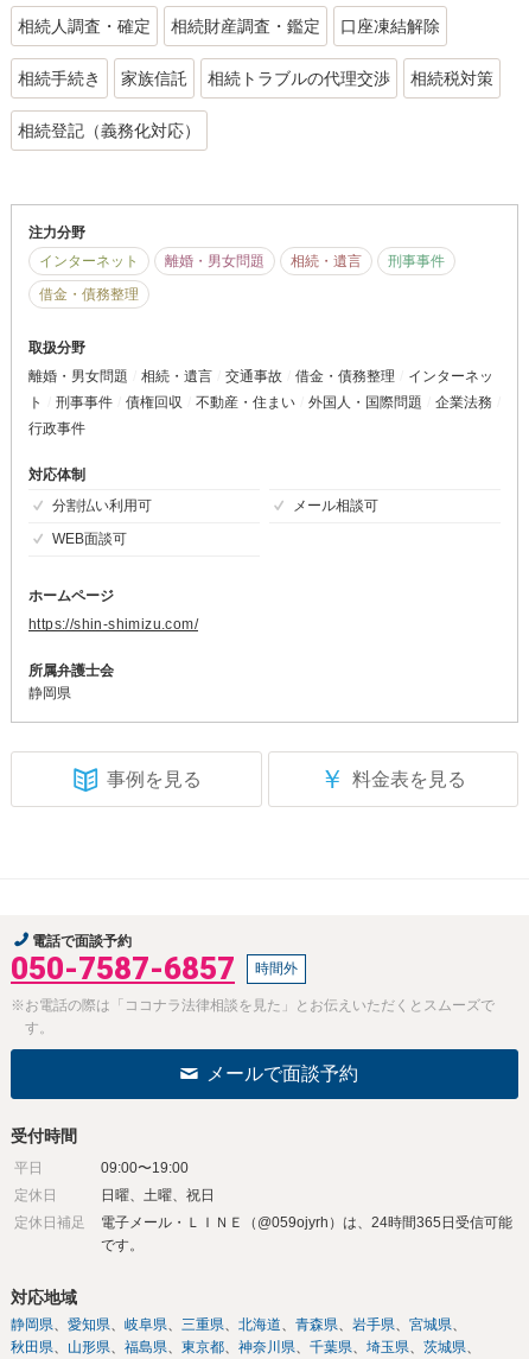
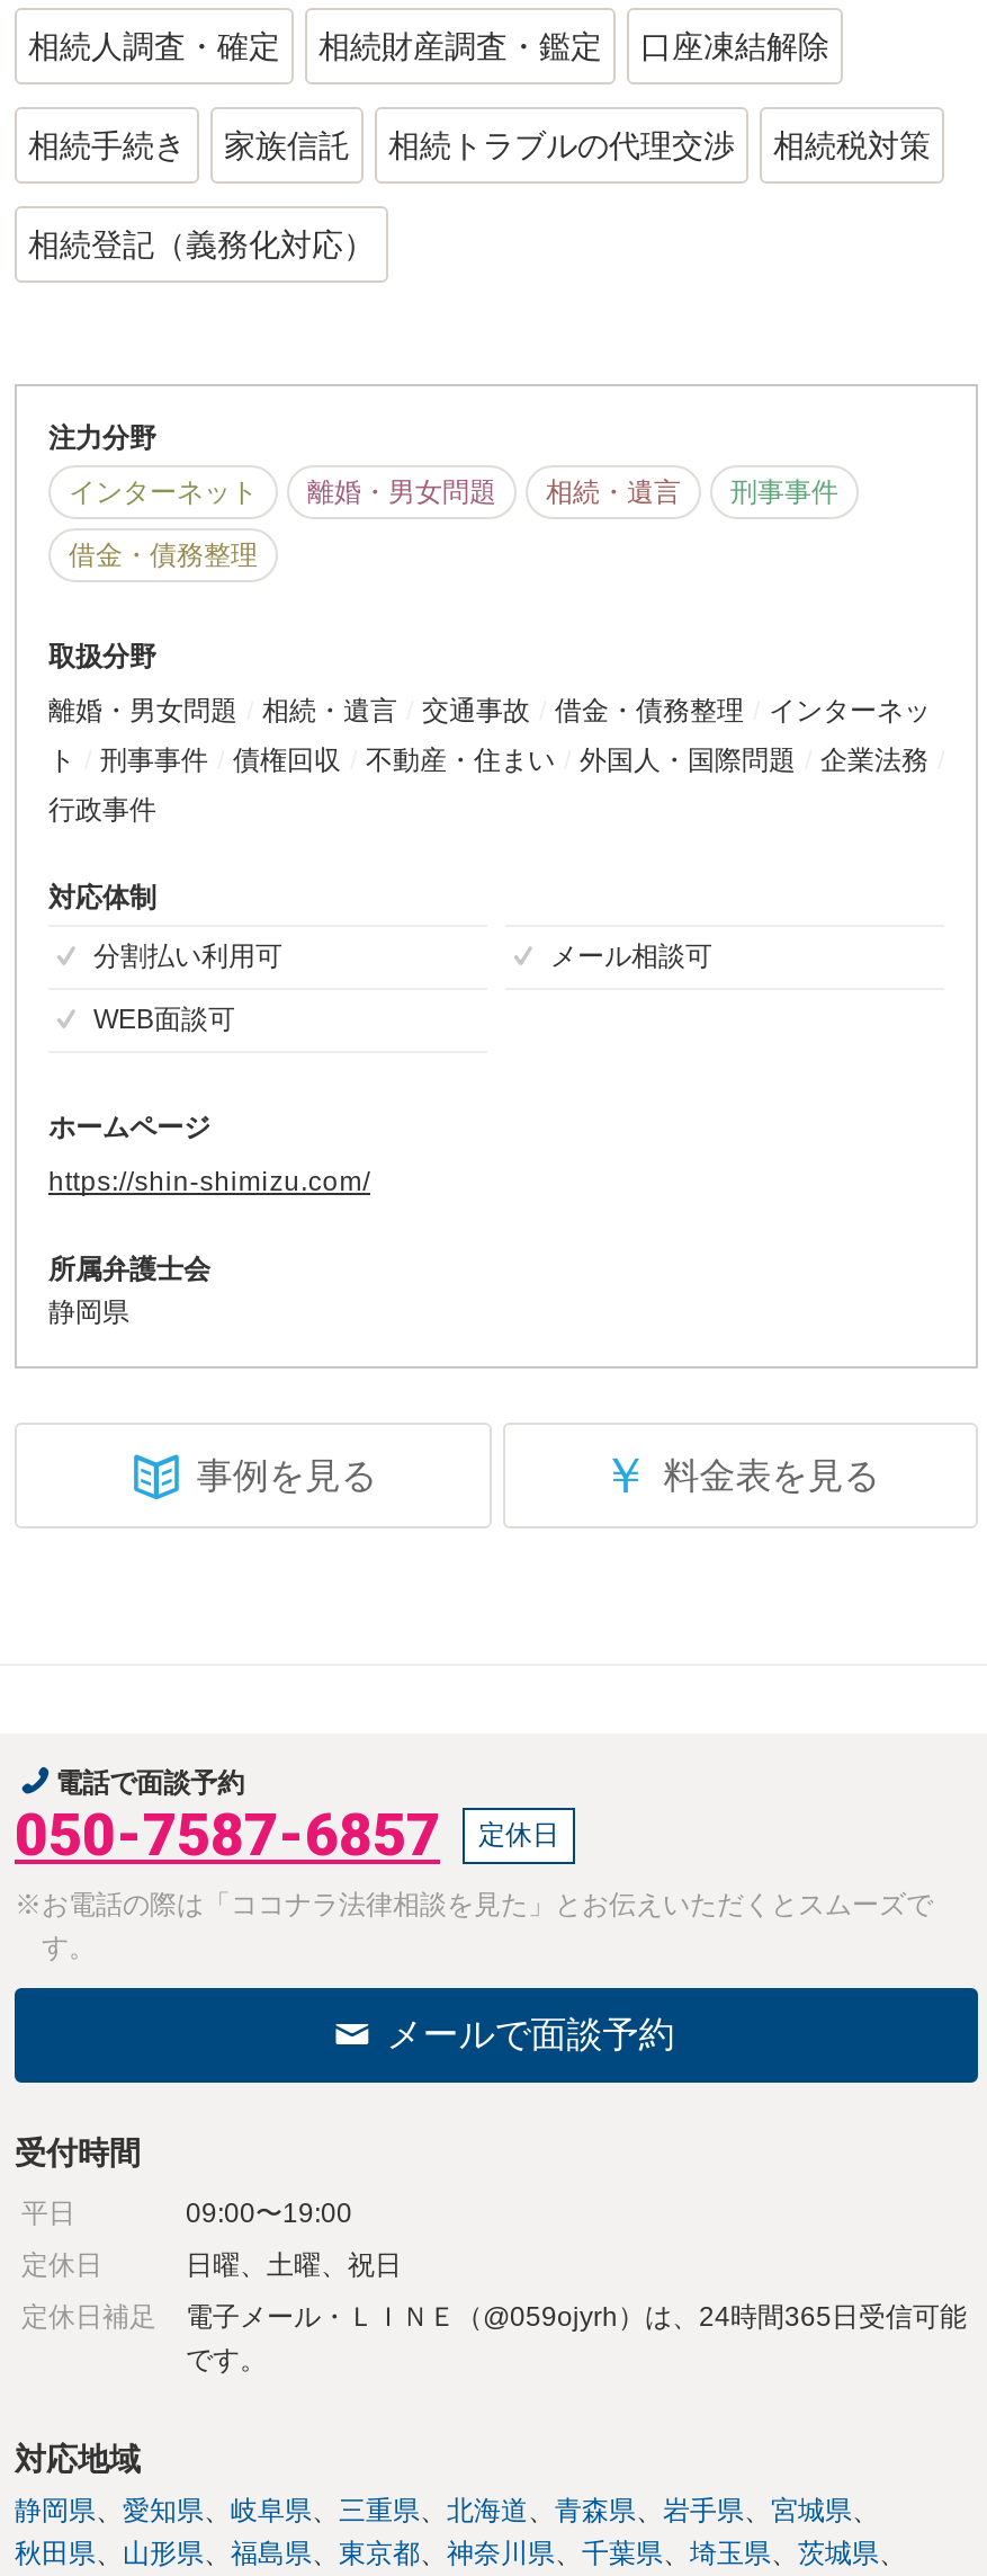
- 時間外
+ 定休日
